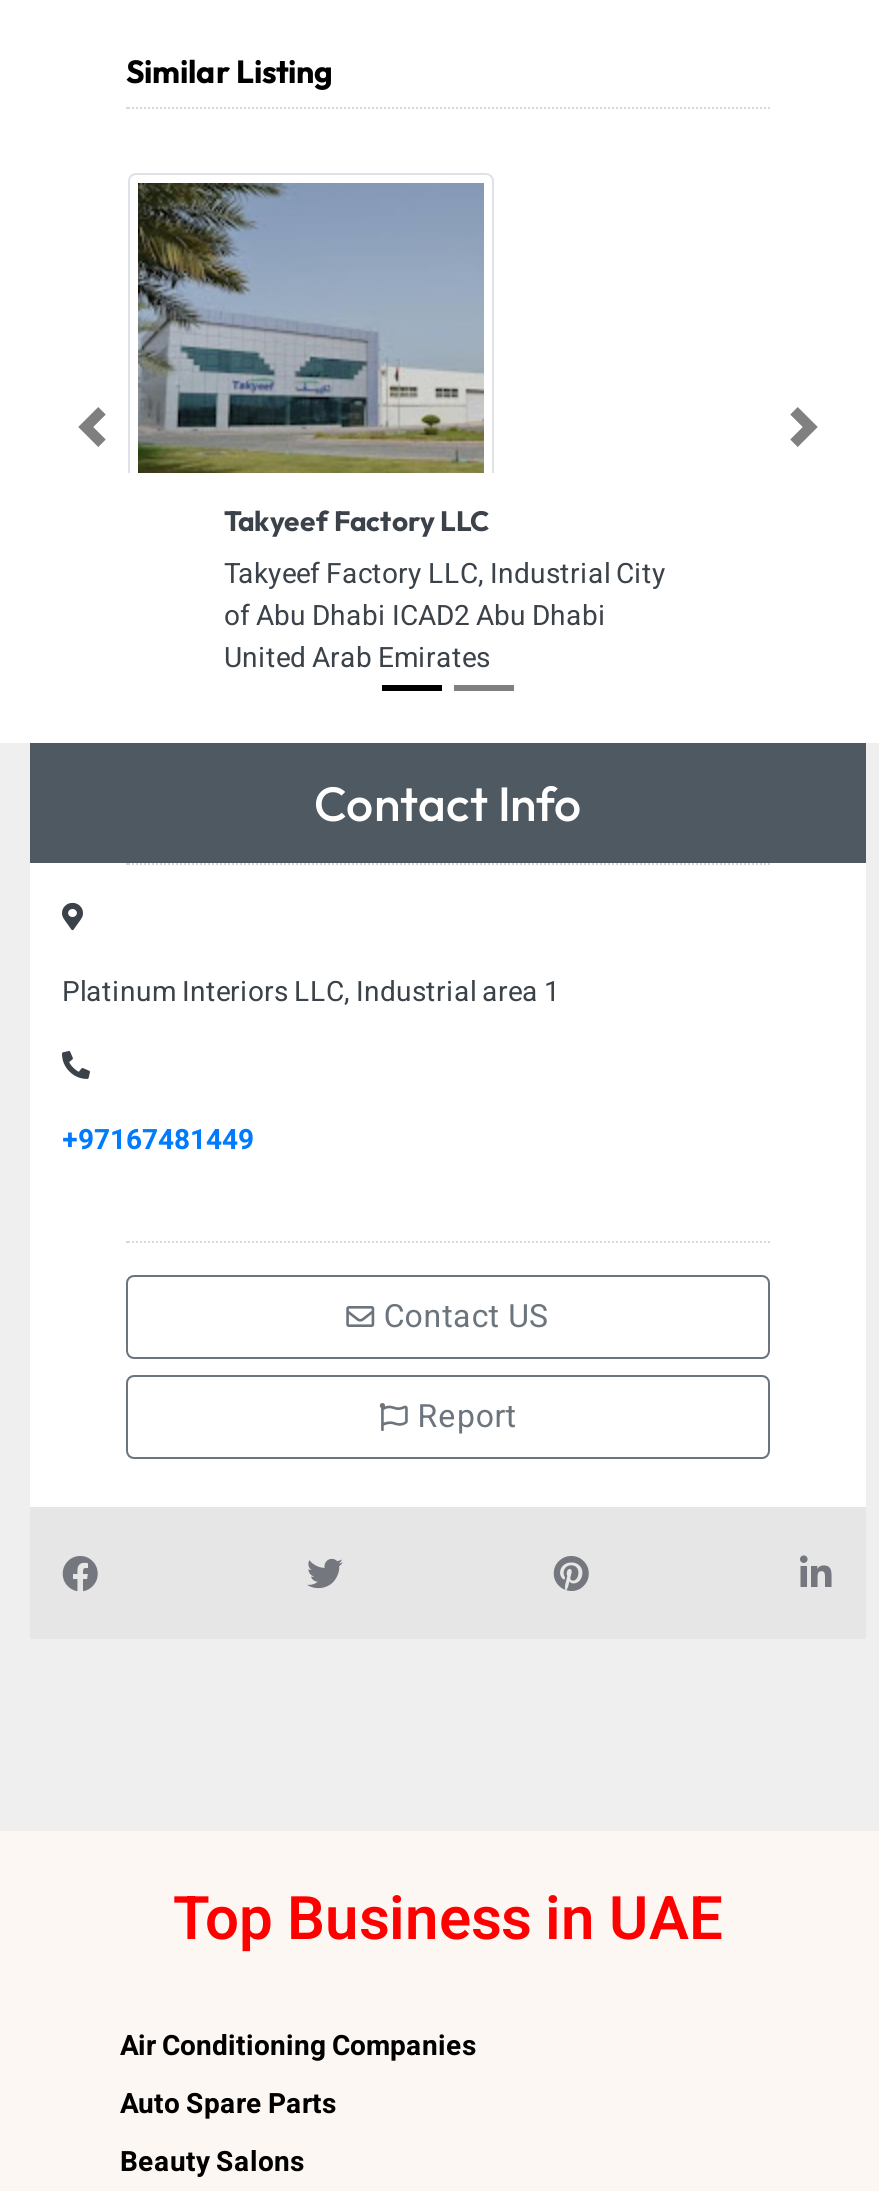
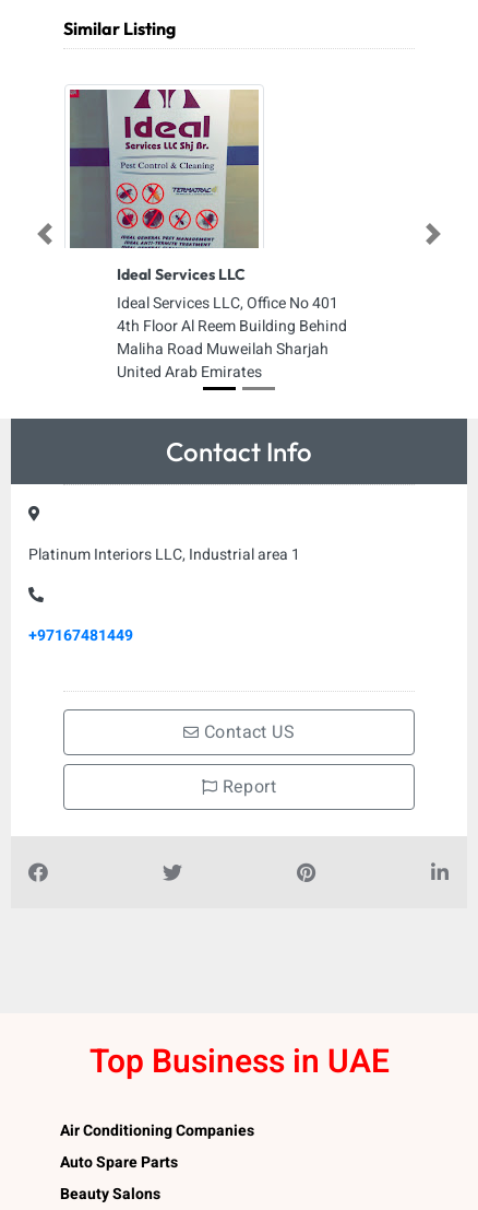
- [image]
- Takyeef Factory LLC
- Takyeef Factory LLC, Industrial City
- of Abu Dhabi ICAD2 Abu Dhabi
+ [image]
+ Ideal Services LLC
+ Ideal Services LLC, Office No 401
+ 4th Floor Al Reem Building Behind
+ Maliha Road Muweilah Sharjah
